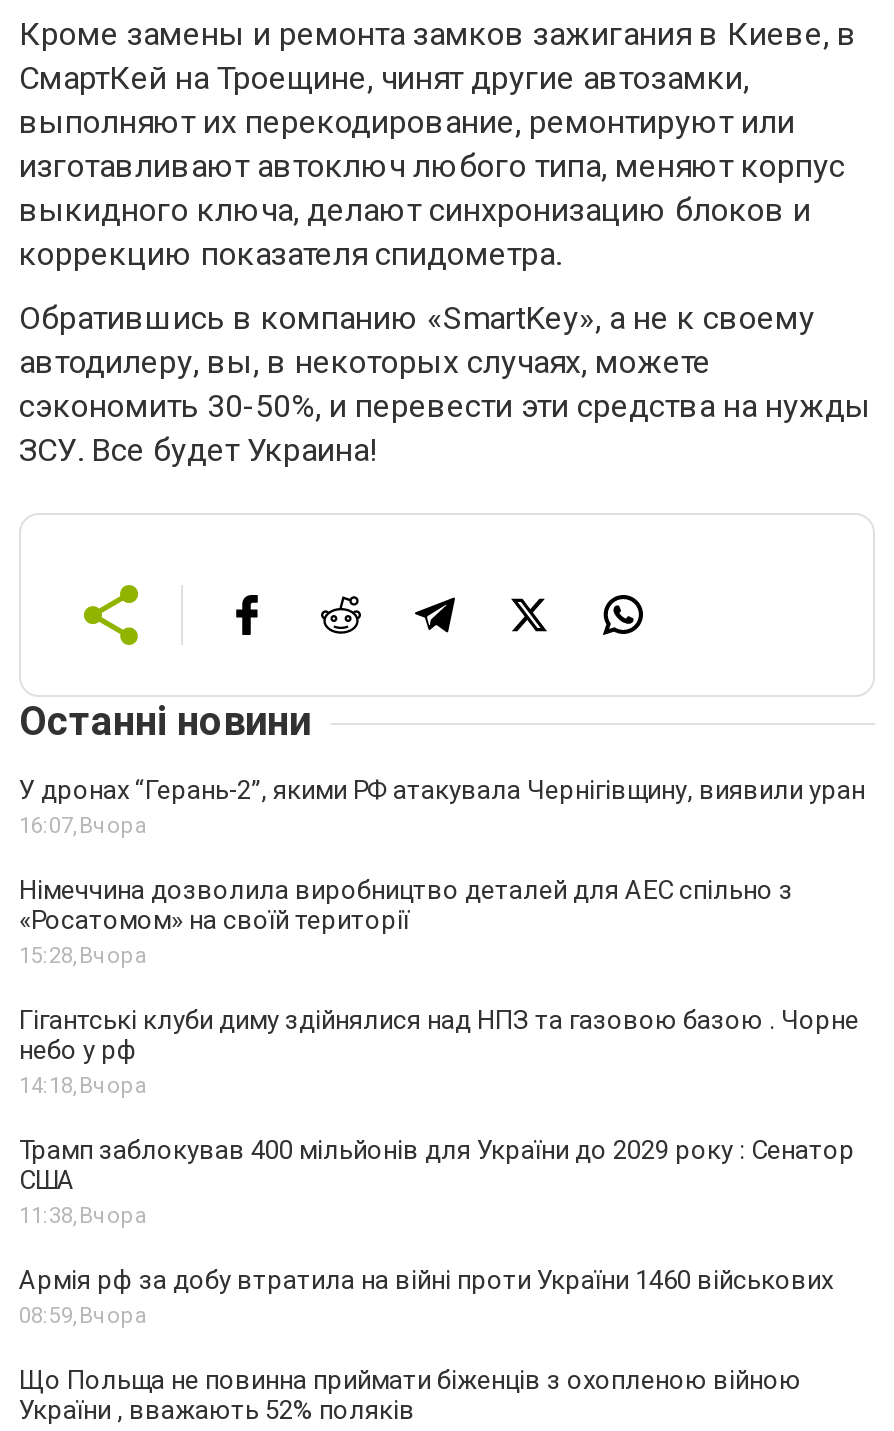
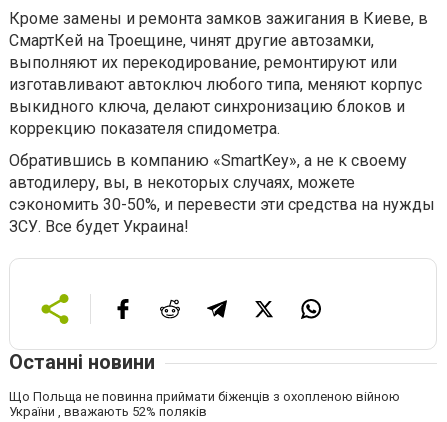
- У дронах “Герань-2”, якими РФ атакувала Чернігівщину, виявили уран
- 16:07, Вчора
- Німеччина дозволила виробництво деталей для АЕС спільно з
- «Росатомом» на своїй території
- 15:28, Вчора
- Гігантські клуби диму здійнялися над НПЗ та газовою базою . Чорне
- небо у рф
- 14:18, Вчора
- Трамп заблокував 400 мільйонів для України до 2029 року : Сенатор
- США
- 11:38, Вчора
- Армія рф за добу втратила на війні проти України 1460 військових
- 08:59, Вчора
